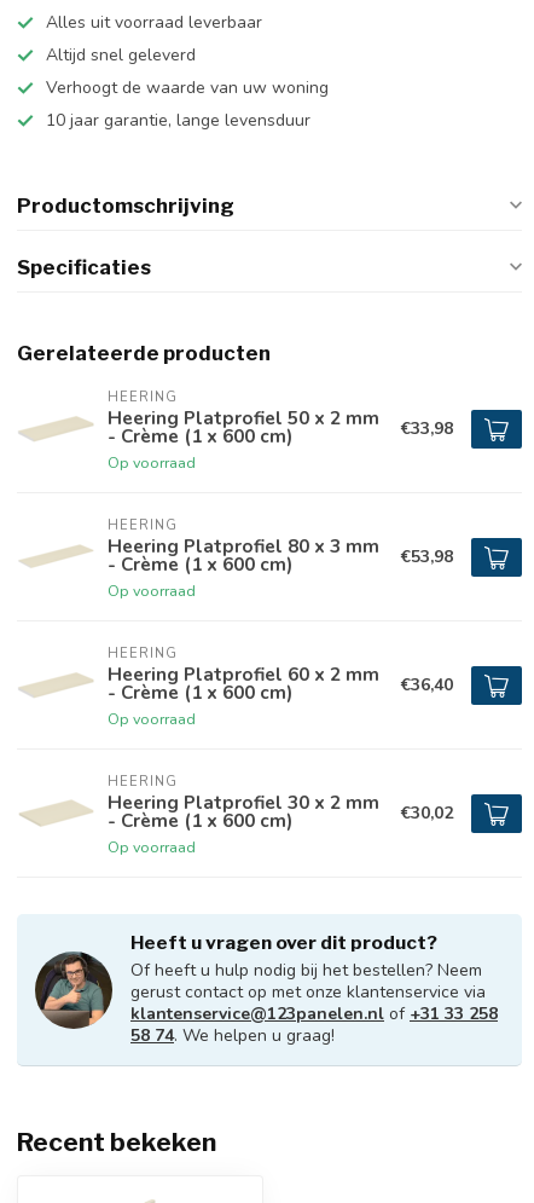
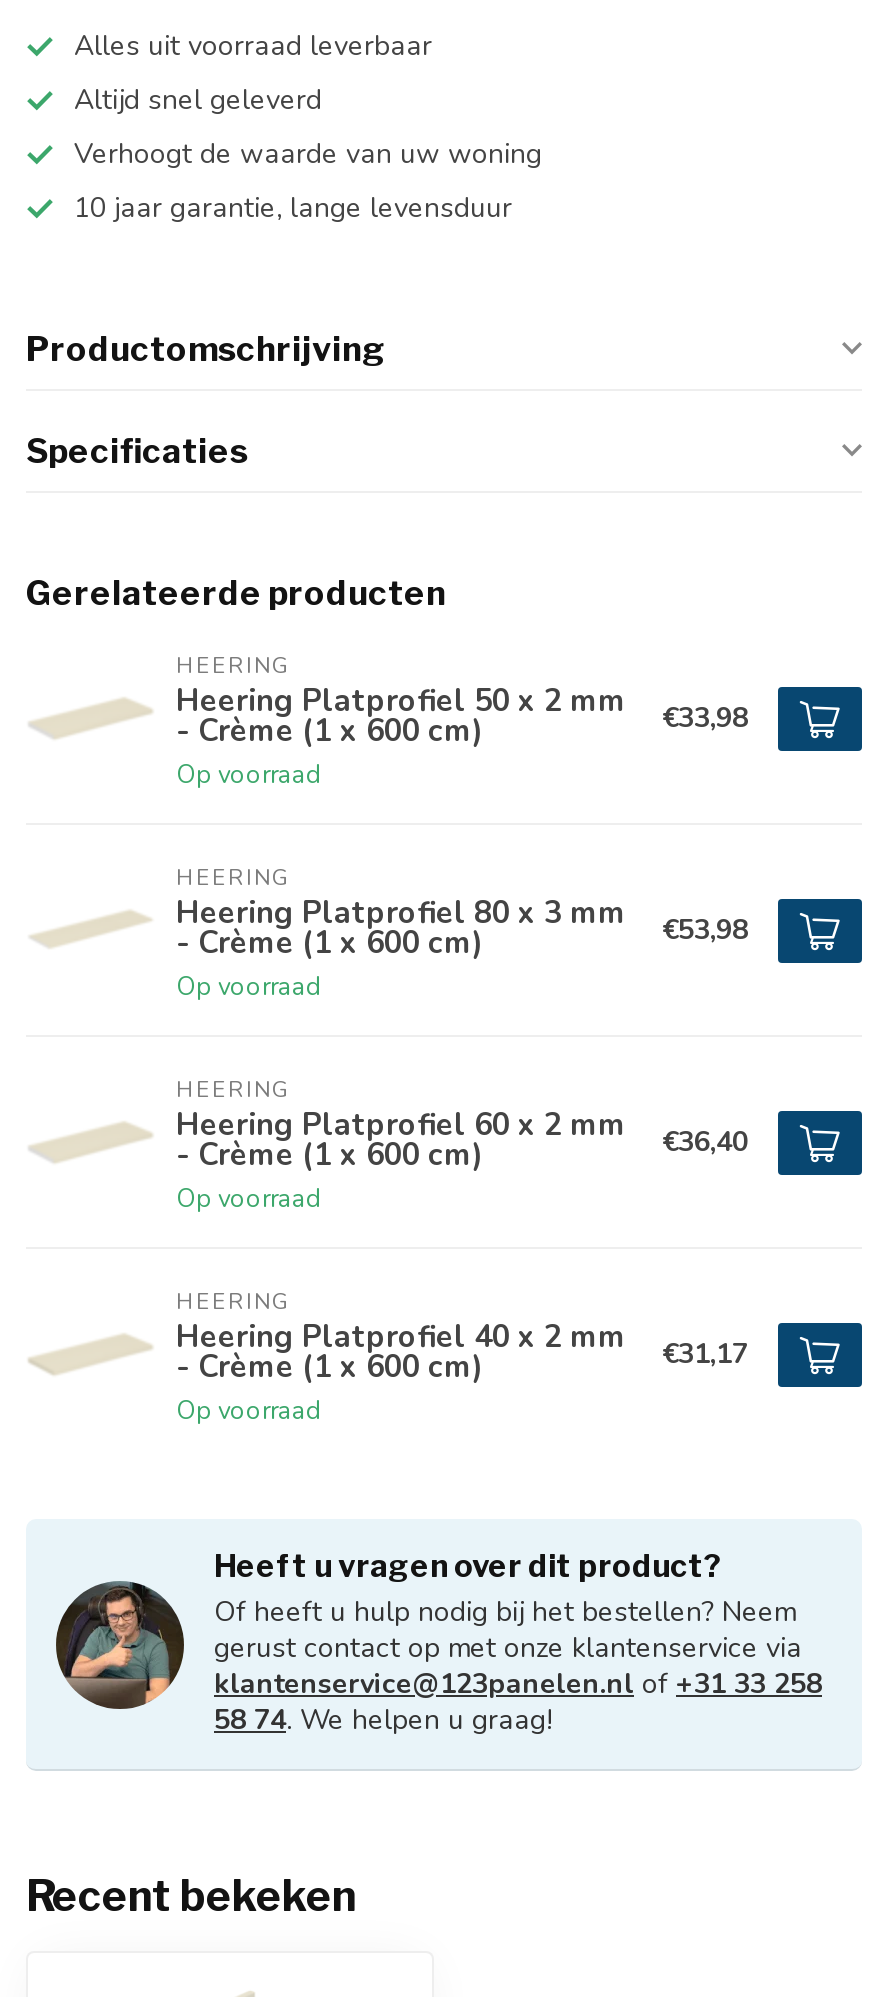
- Heering Platprofiel 30 x 2 mm
+ Heering Platprofiel 40 x 2 mm

- €30,02
+ €31,17
